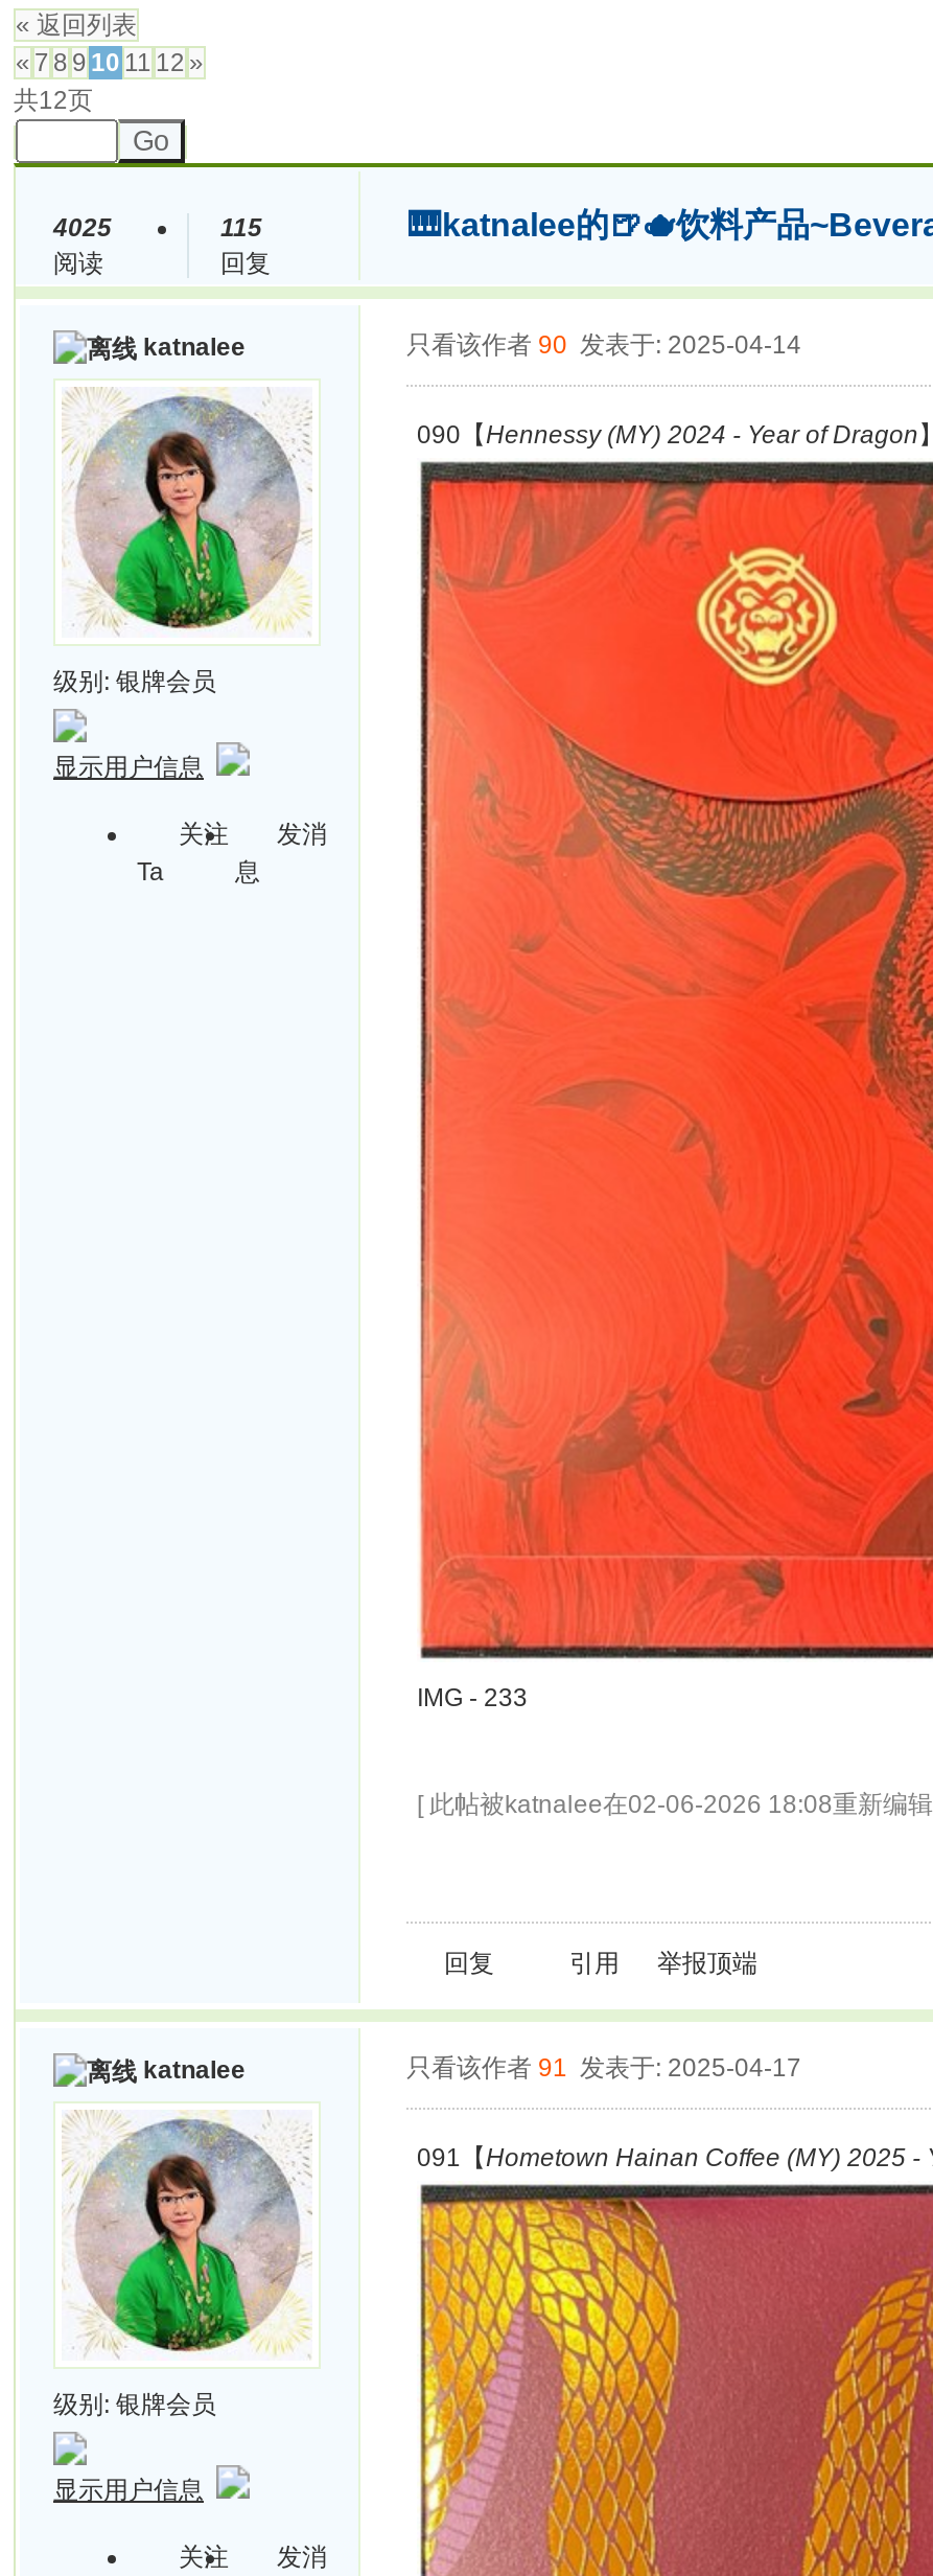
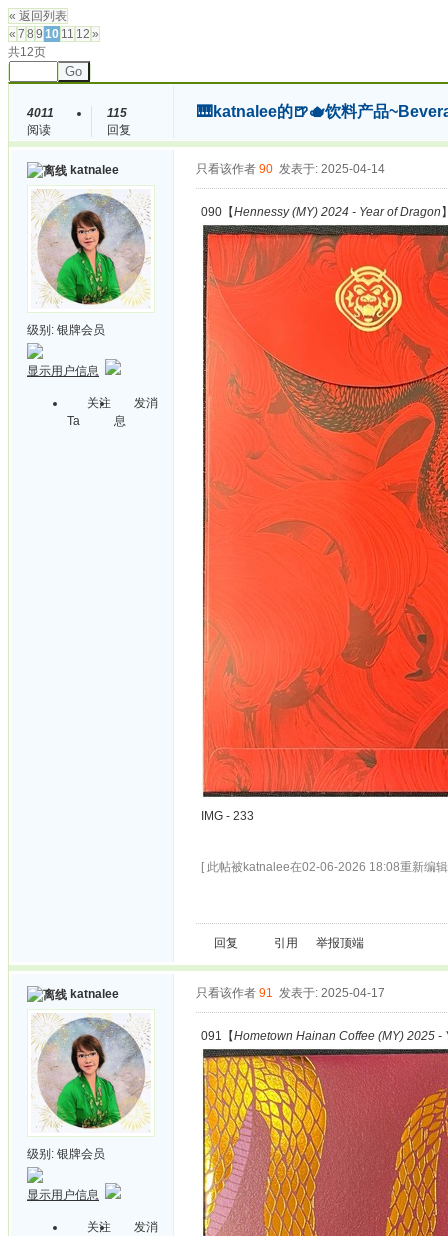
- 4025
+ 4011
